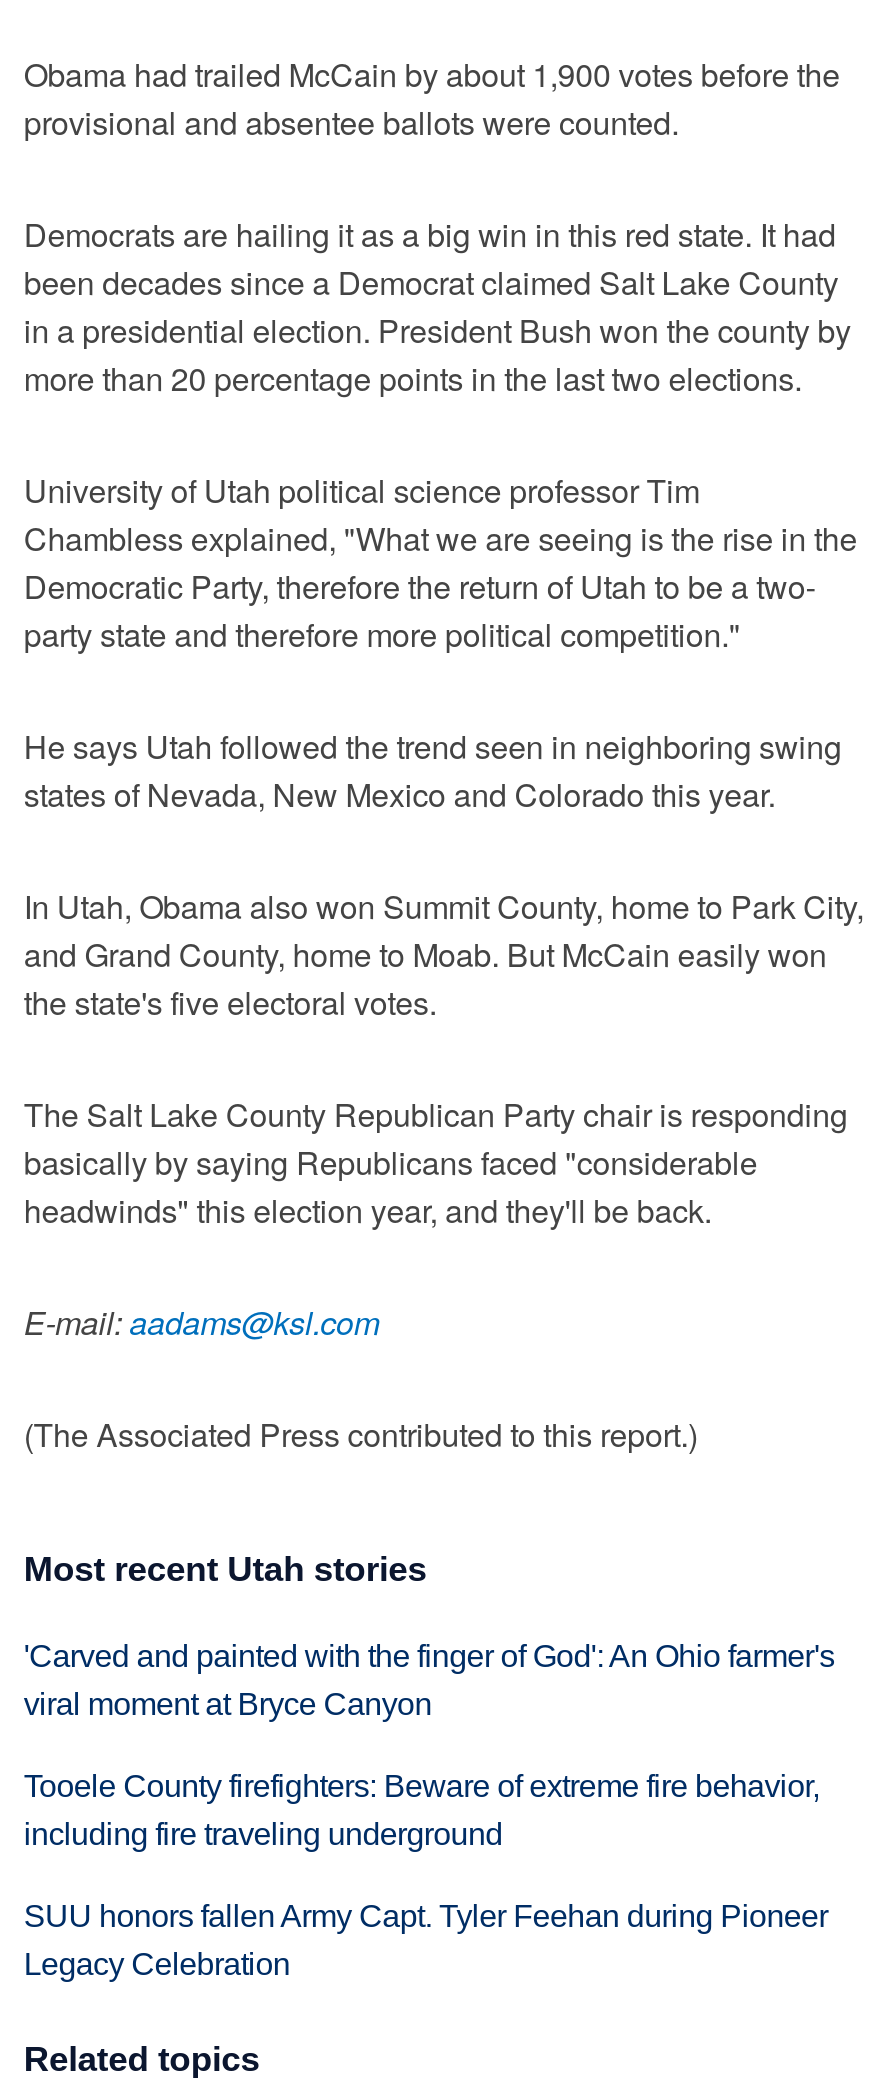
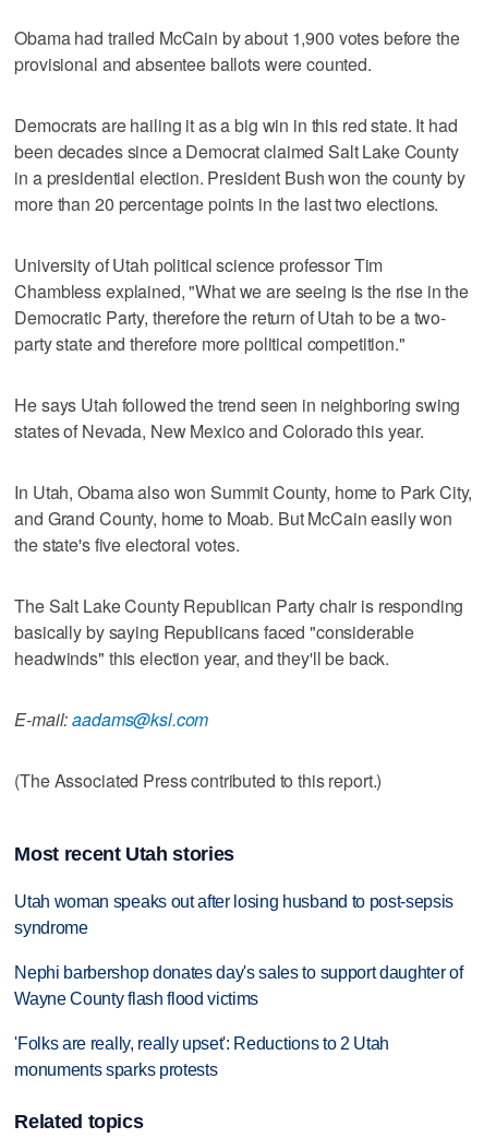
- 'Carved and painted with the finger of God': An Ohio farmer's
- viral moment at Bryce Canyon
+ Utah woman speaks out after losing husband to post-sepsis
+ syndrome

- Tooele County firefighters: Beware of extreme fire behavior,
- including fire traveling underground
+ Nephi barbershop donates day's sales to support daughter of
+ Wayne County flash flood victims

- SUU honors fallen Army Capt. Tyler Feehan during Pioneer
- Legacy Celebration
+ 'Folks are really, really upset': Reductions to 2 Utah
+ monuments sparks protests
